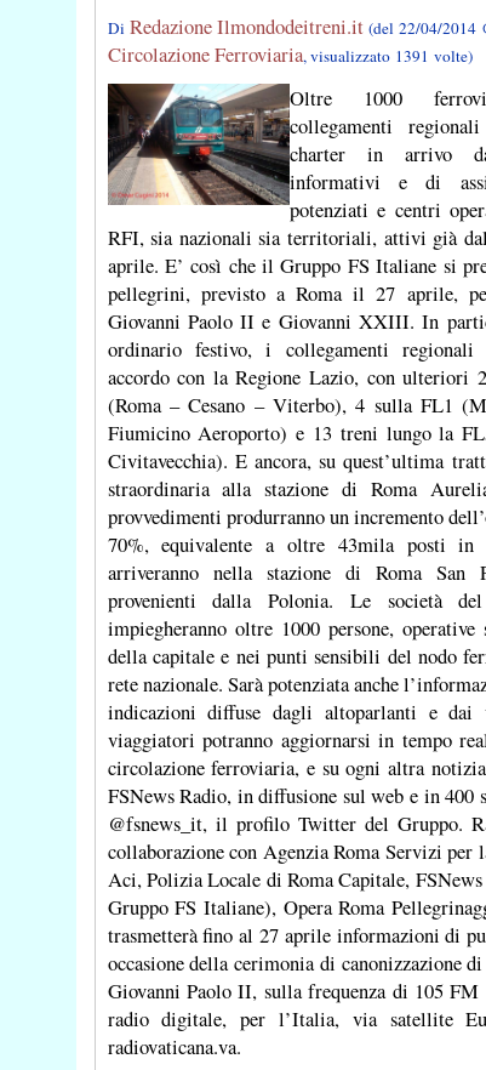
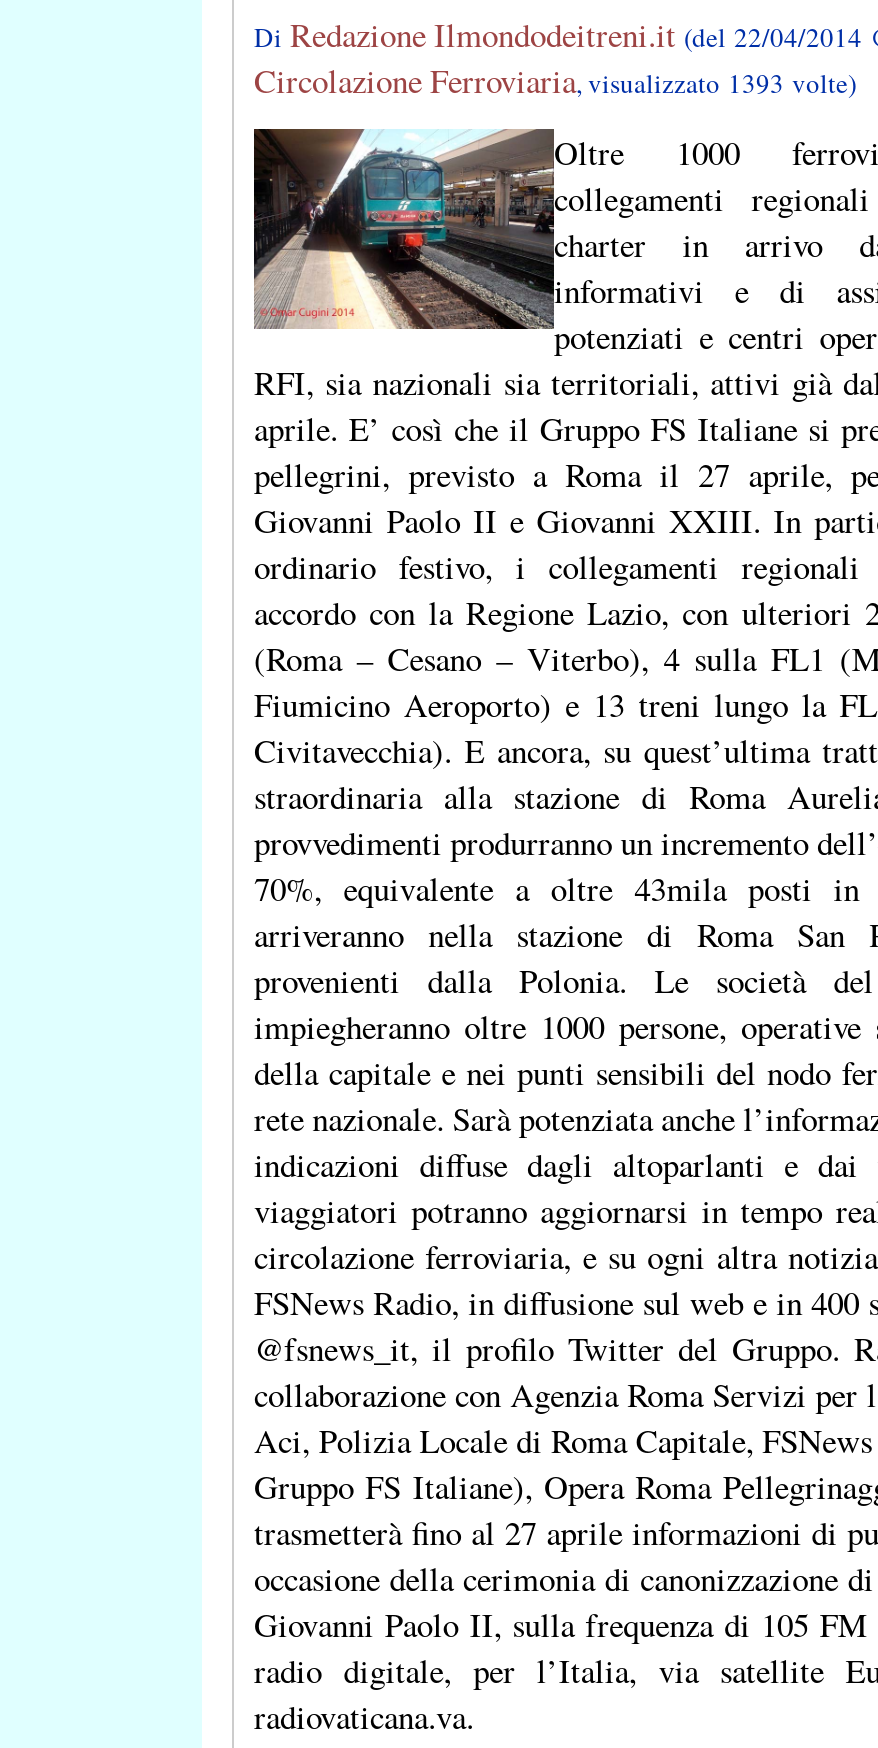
- Circolazione Ferroviaria, visualizzato 1391 volte)
+ Circolazione Ferroviaria, visualizzato 1393 volte)
